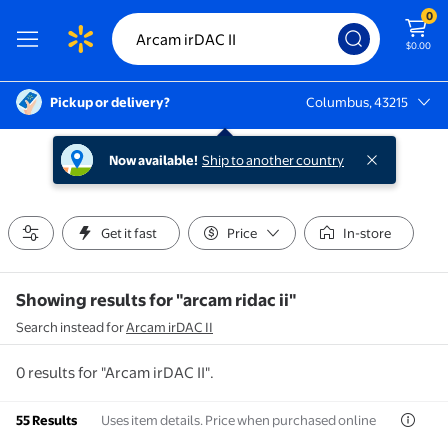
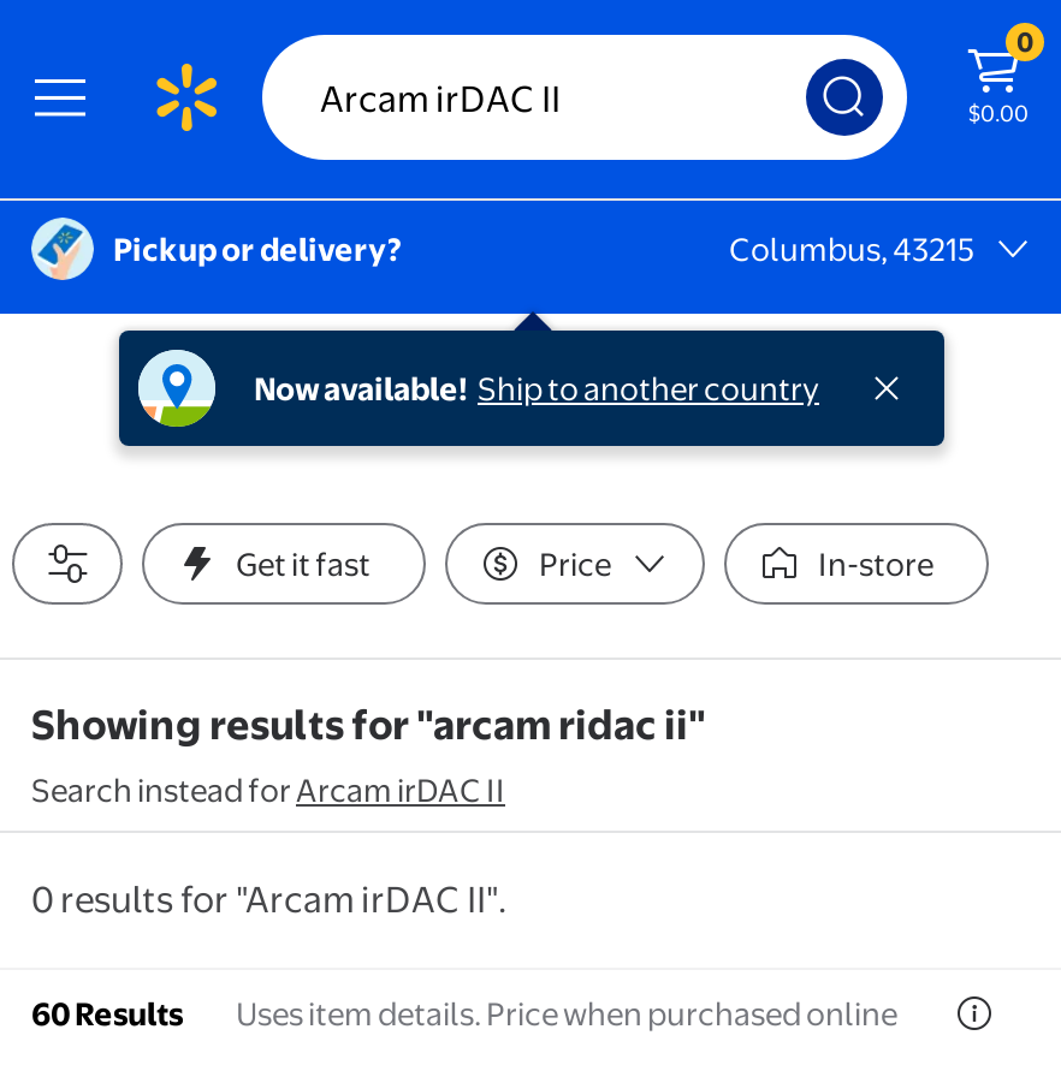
- 55 Results Uses item details. Price when purchased online
+ 60 Results Uses item details. Price when purchased online
